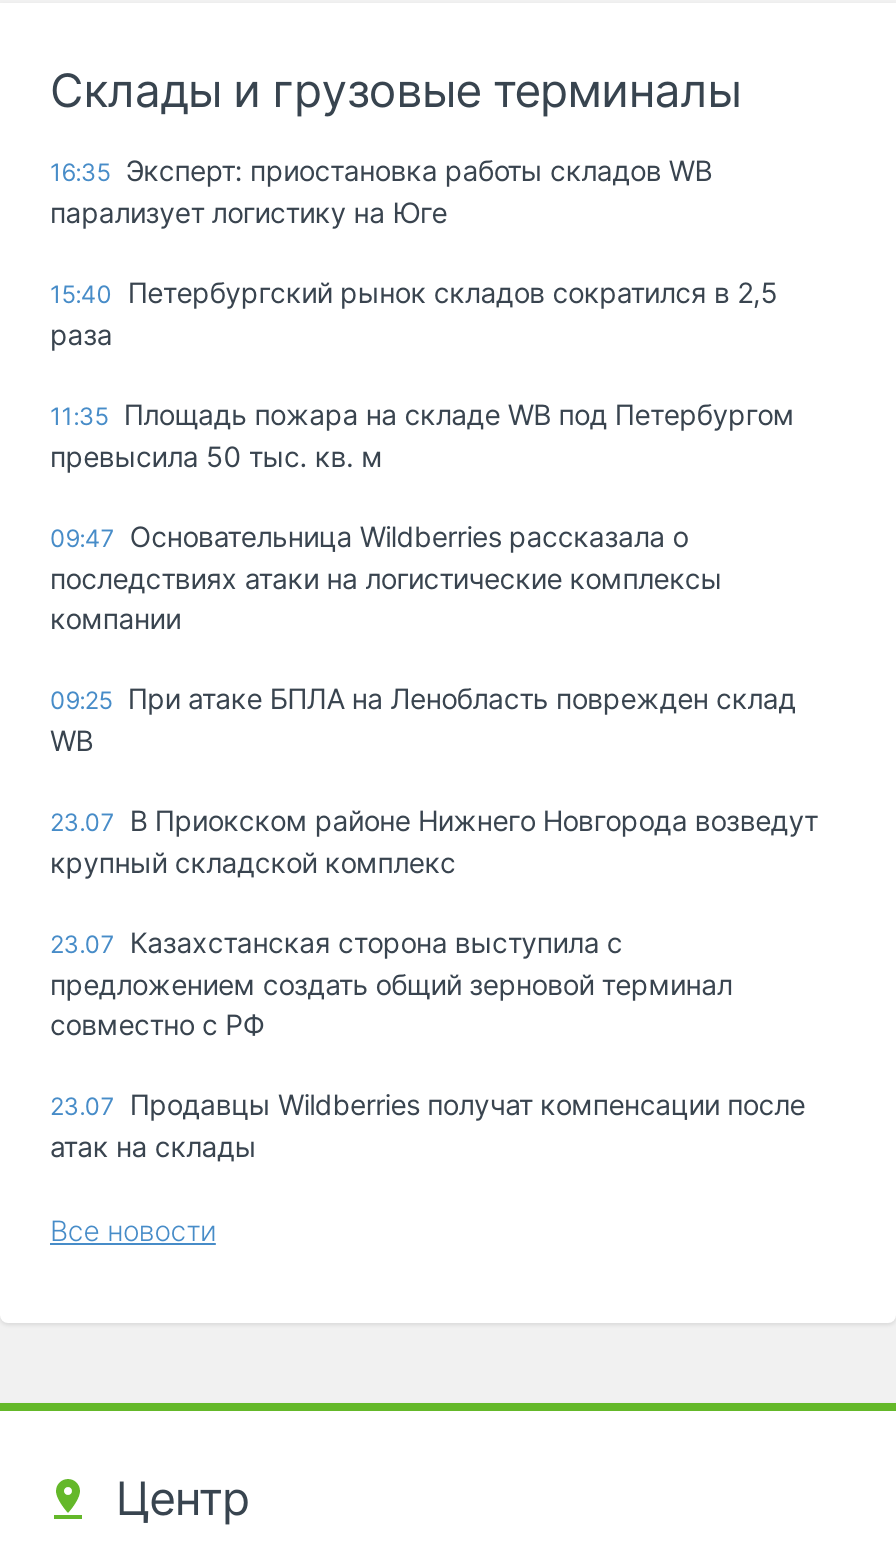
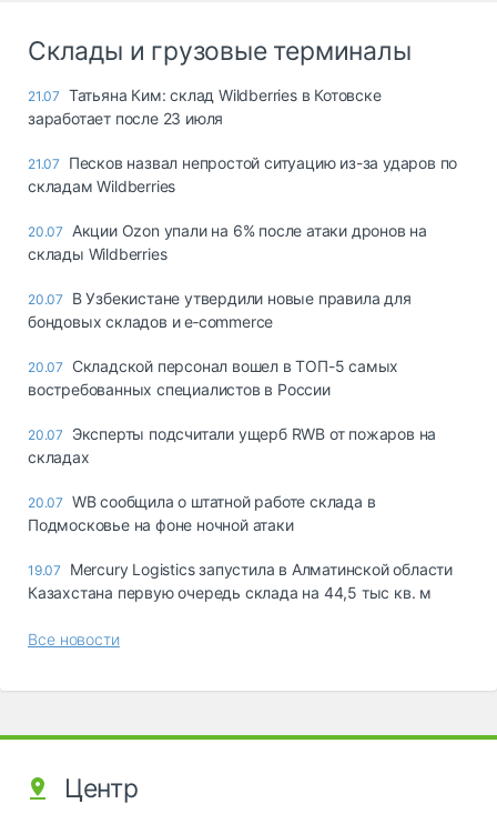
- 16:35 Эксперт: приостановка работы складов WB
- парализует логистику на Юге
+ 21.07 Татьяна Ким: склад Wildberries в Котовске
+ заработает после 23 июля

- 15:40 Петербургский рынок складов сократился в 2,5
- раза
+ 21.07 Песков назвал непростой ситуацию из-за ударов по
+ складам Wildberries

- 11:35 Площадь пожара на складе WB под Петербургом
- превысила 50 тыс. кв. м
+ 20.07 Акции Ozon упали на 6% после атаки дронов на
+ склады Wildberries

- 09:47 Основательница Wildberries рассказала о
- последствиях атаки на логистические комплексы
- компании
+ 20.07 В Узбекистане утвердили новые правила для
+ бондовых складов и e‑commerce

- 09:25 При атаке БПЛА на Ленобласть поврежден склад
- WB
+ 20.07 Cкладской персонал вошел в ТОП-5 самых
+ востребованных специалистов в России

- 23.07 В Приокском районе Нижнего Новгорода возведут
- крупный складской комплекс
+ 20.07 Эксперты подсчитали ущерб RWB от пожаров на
+ складах

- 23.07 Казахстанская сторона выступила с
- предложением создать общий зерновой терминал
- совместно с РФ
+ 20.07 WB сообщила о штатной работе склада в
+ Подмосковье на фоне ночной атаки

- 23.07 Продавцы Wildberries получат компенсации после
- атак на склады
+ 19.07 Mercury Logistics запустила в Алматинской области
+ Казахстана первую очередь склада на 44,5 тыс кв. м
